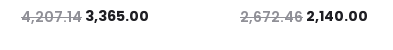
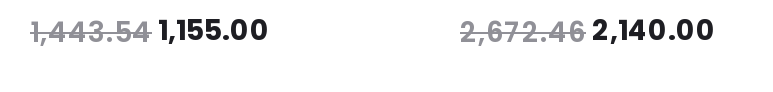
- 4,207.14 3,365.00
+ 1,443.54 1,155.00
